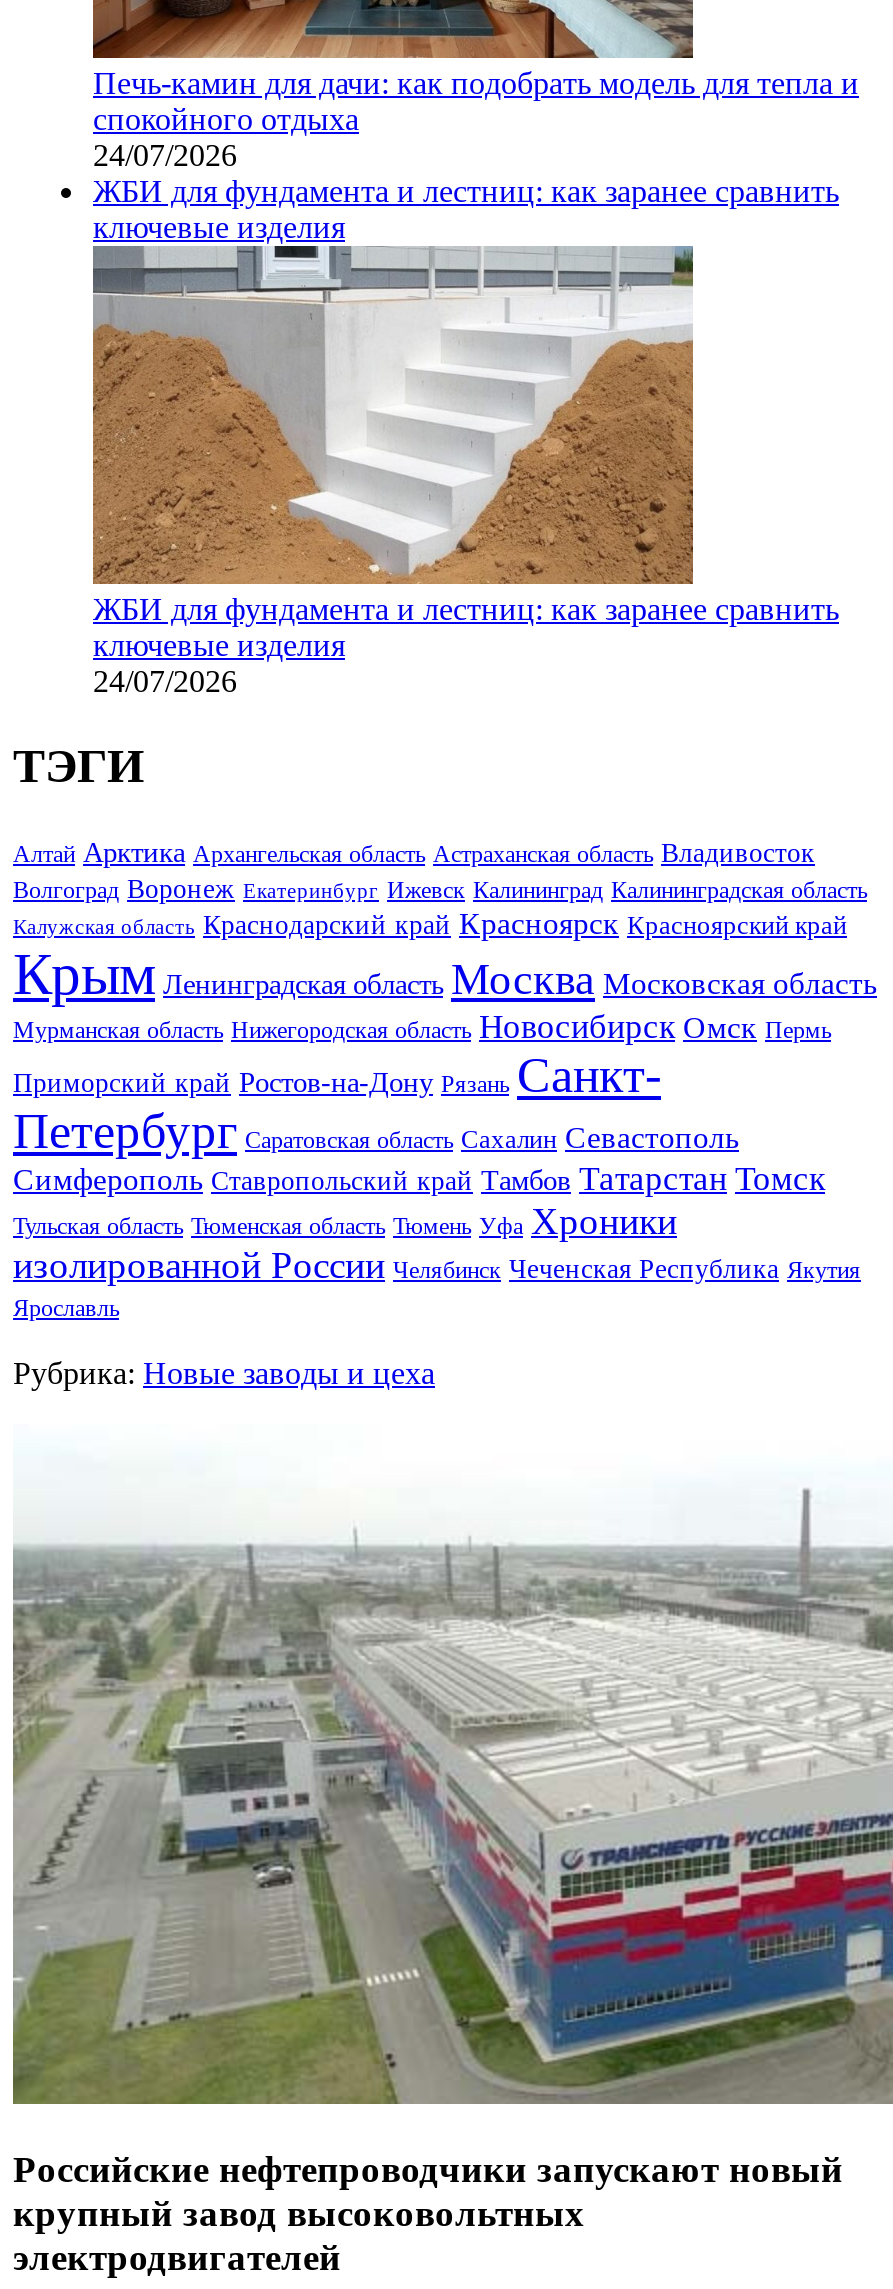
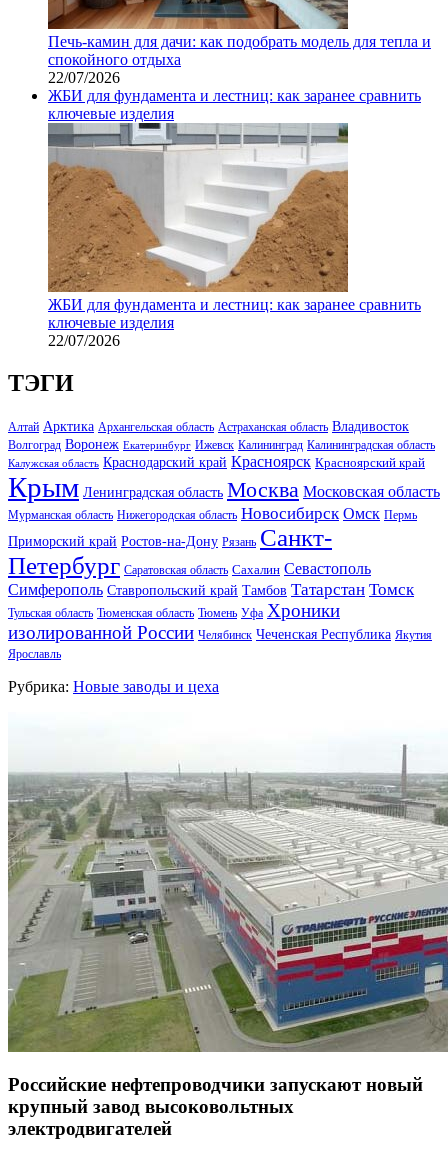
- 24/07/2026
+ 22/07/2026

- 24/07/2026
+ 22/07/2026
